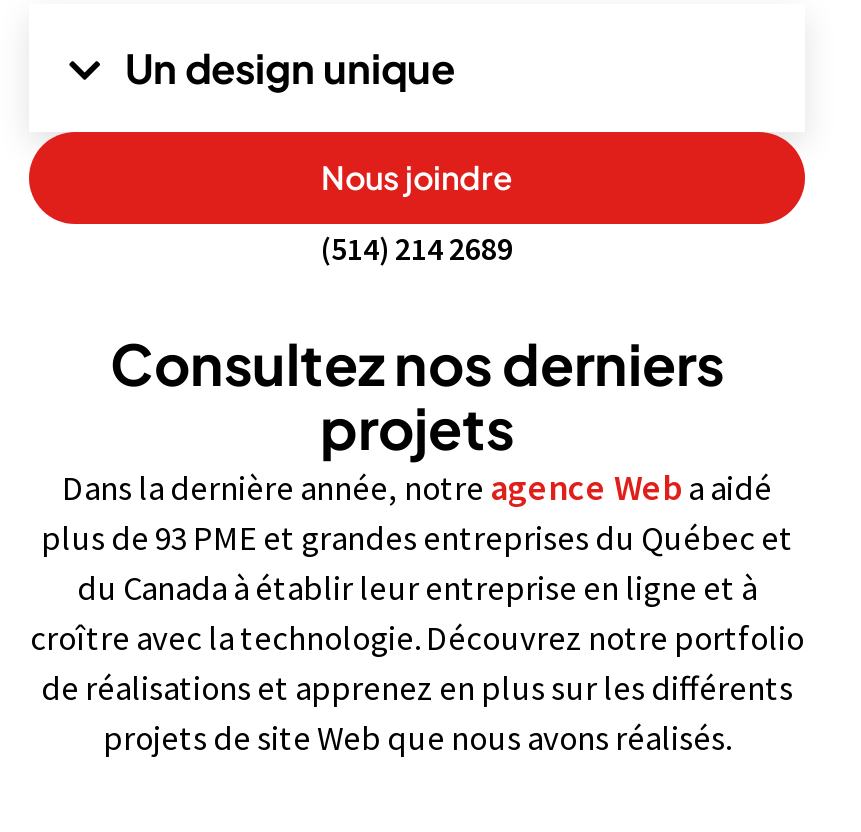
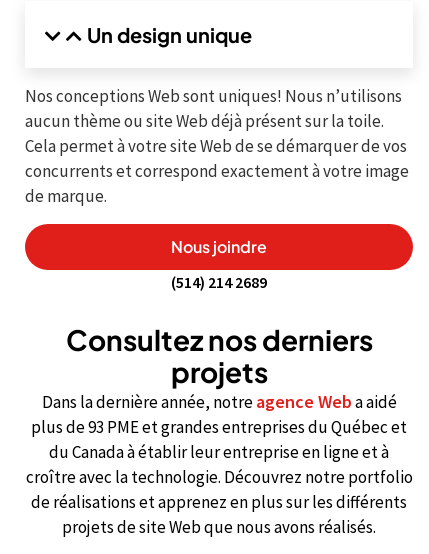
+ Nos conceptions Web sont uniques! Nous n’utilisons
+ aucun thème ou site Web déjà présent sur la toile.
+ Cela permet à votre site Web de se démarquer de vos
+ concurrents et correspond exactement à votre image
+ de marque.
